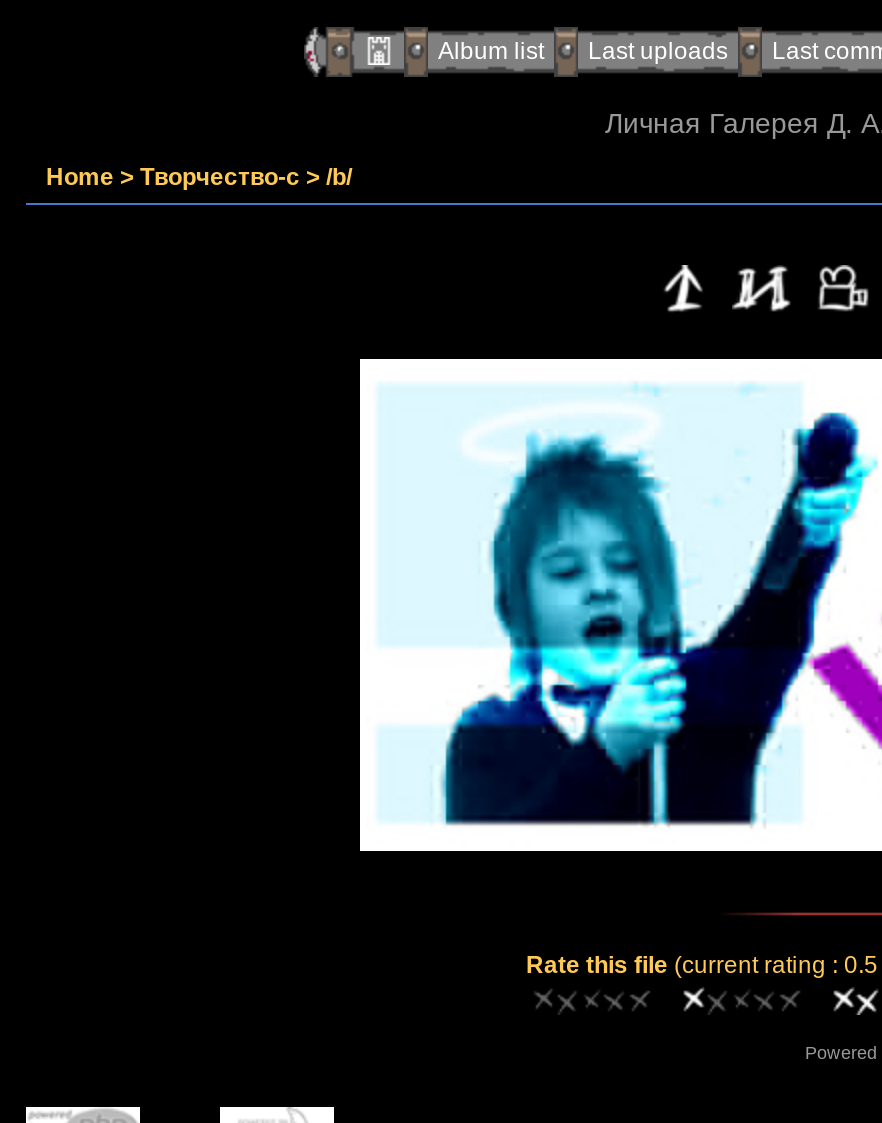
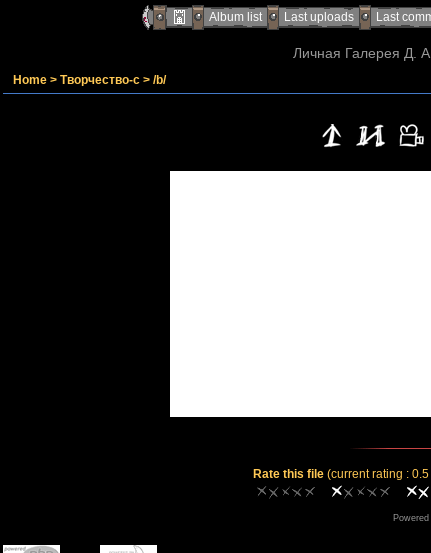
- [image]
